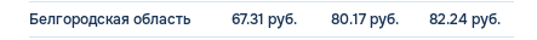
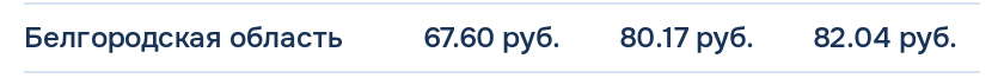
- 67.31 руб.
+ 67.60 руб.

- 82.24 руб.
+ 82.04 руб.
